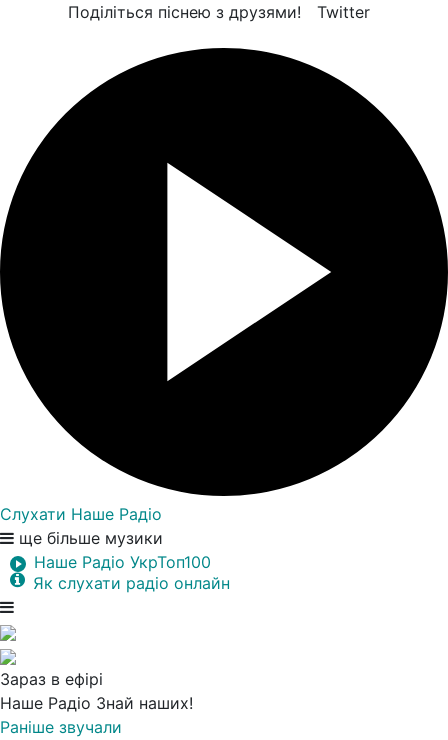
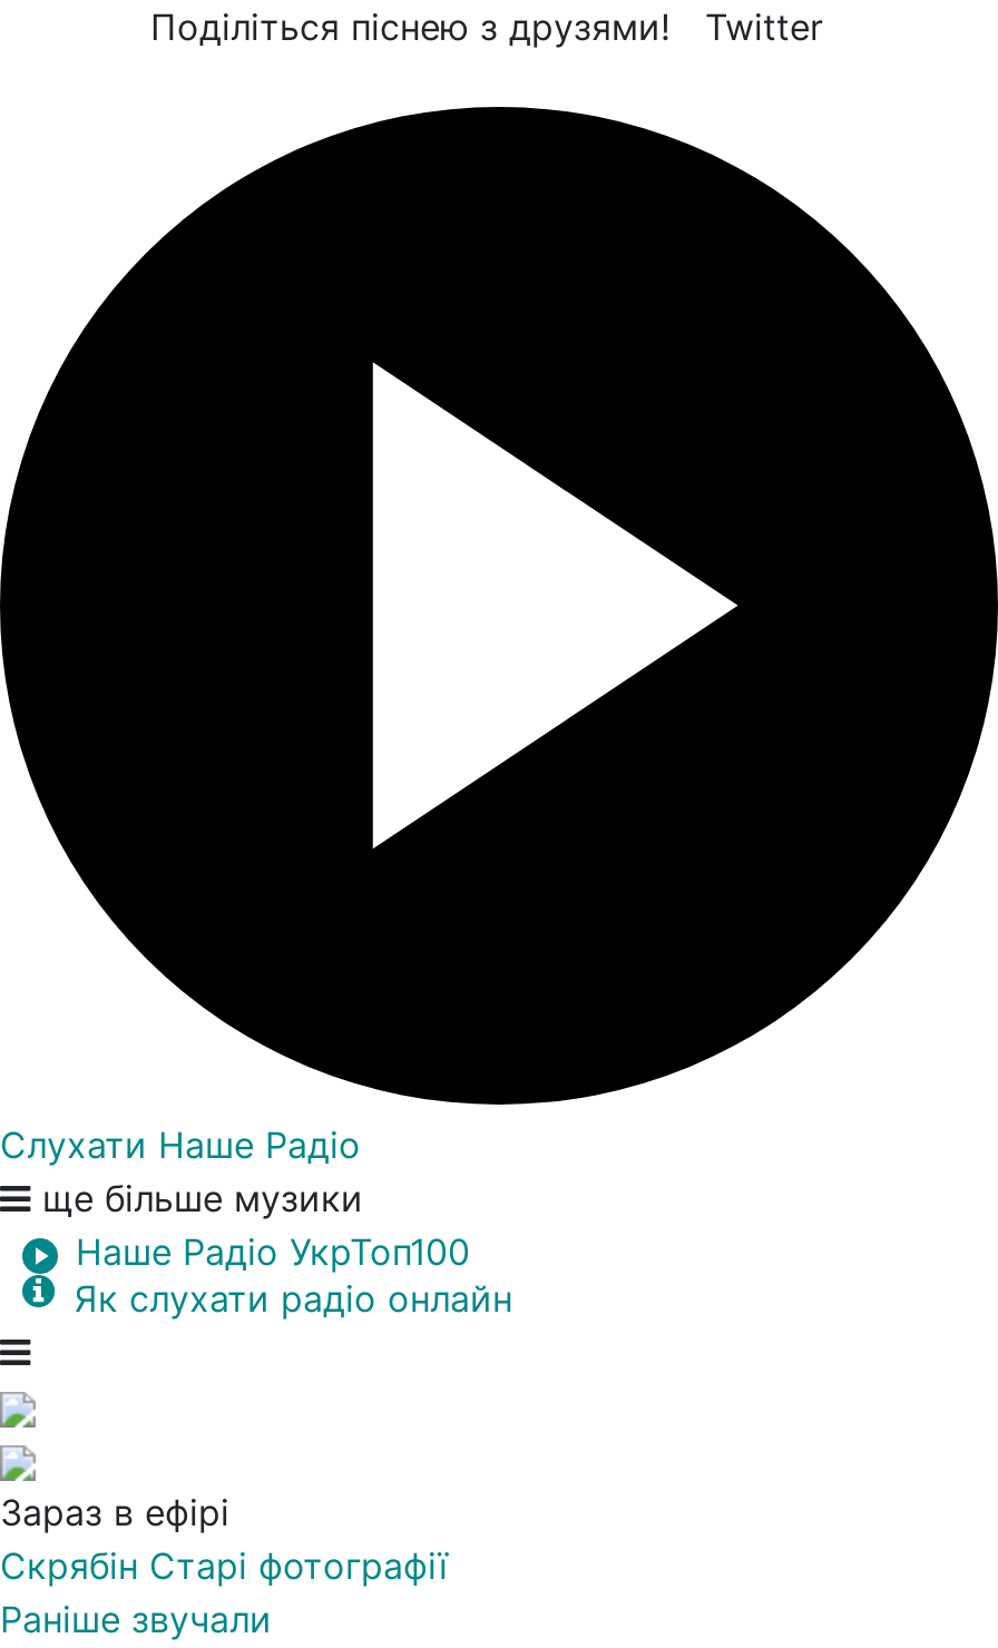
- Наше Радіо Знай наших!
+ Скрябін Старі фотографії
